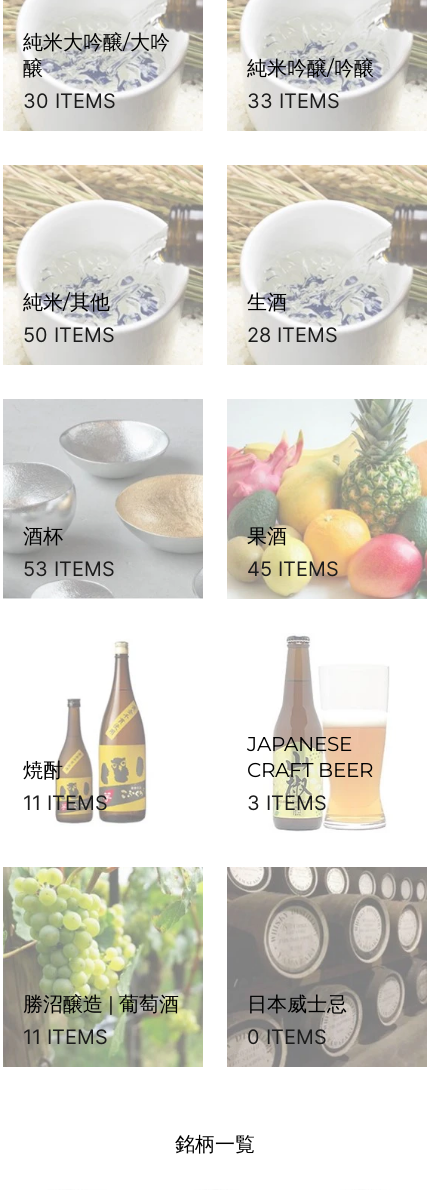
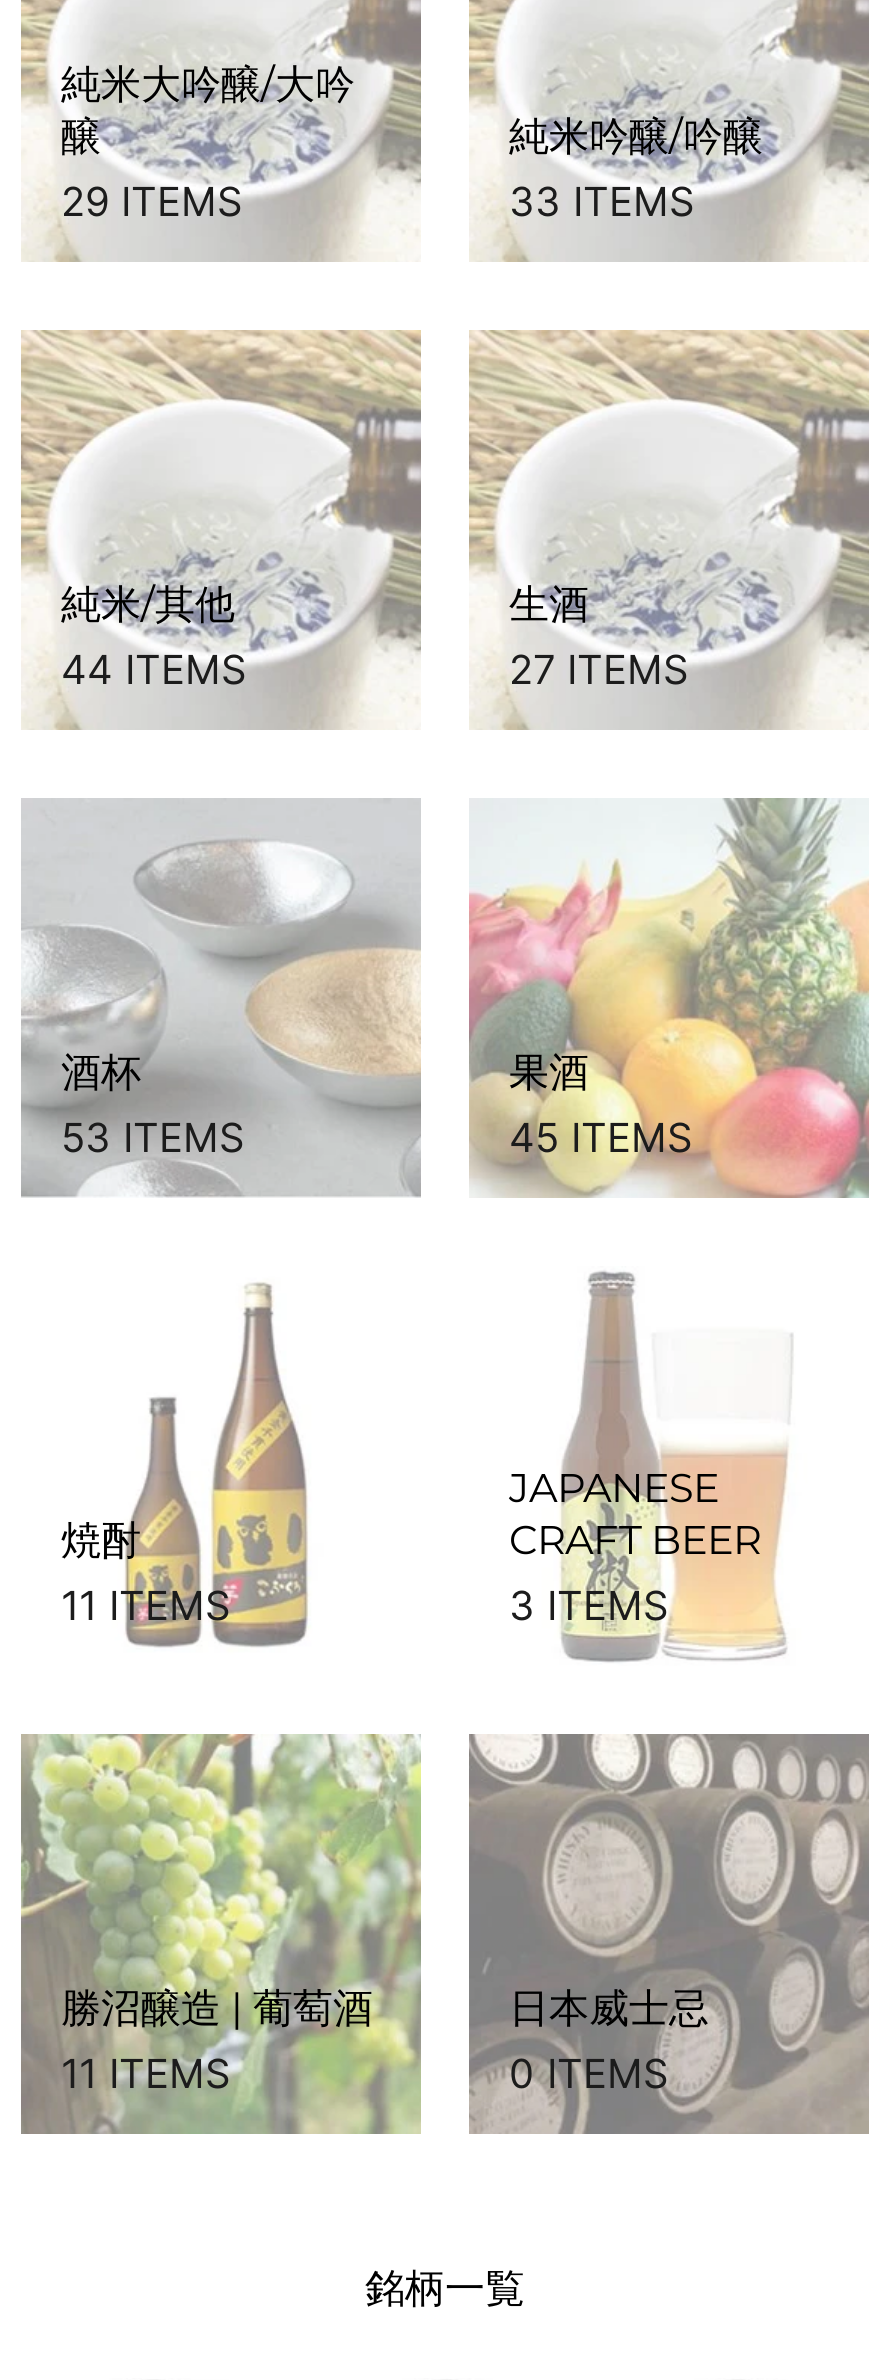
- 30 ITEMS
+ 29 ITEMS

- 50 ITEMS
+ 44 ITEMS

- 28 ITEMS
+ 27 ITEMS
